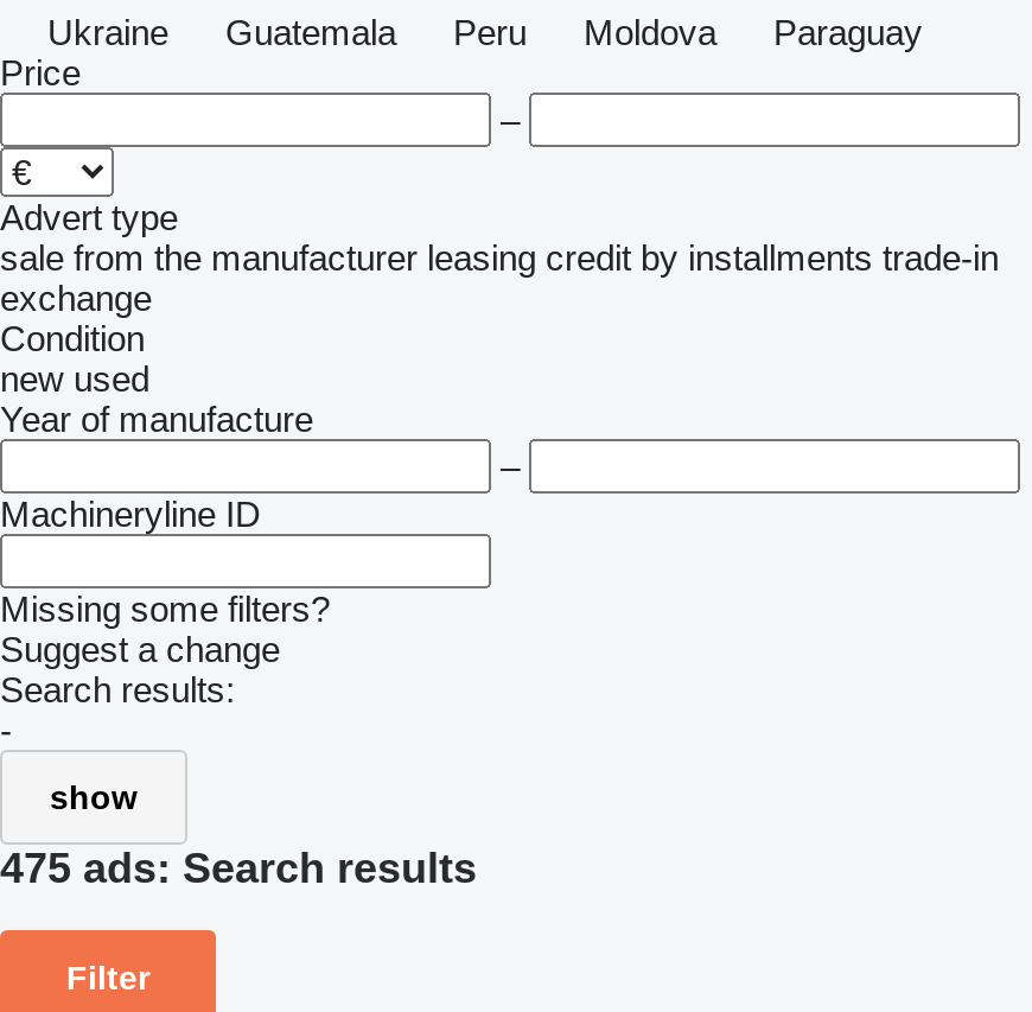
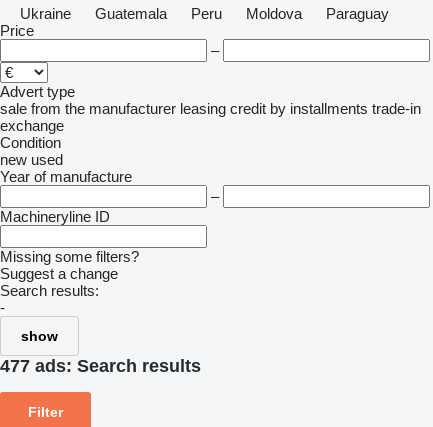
- 475 ads: Search results
+ 477 ads: Search results
